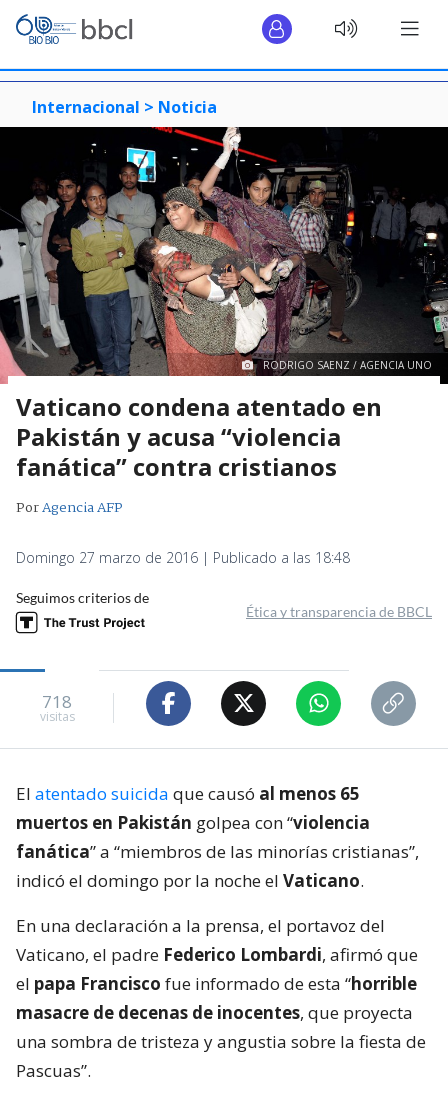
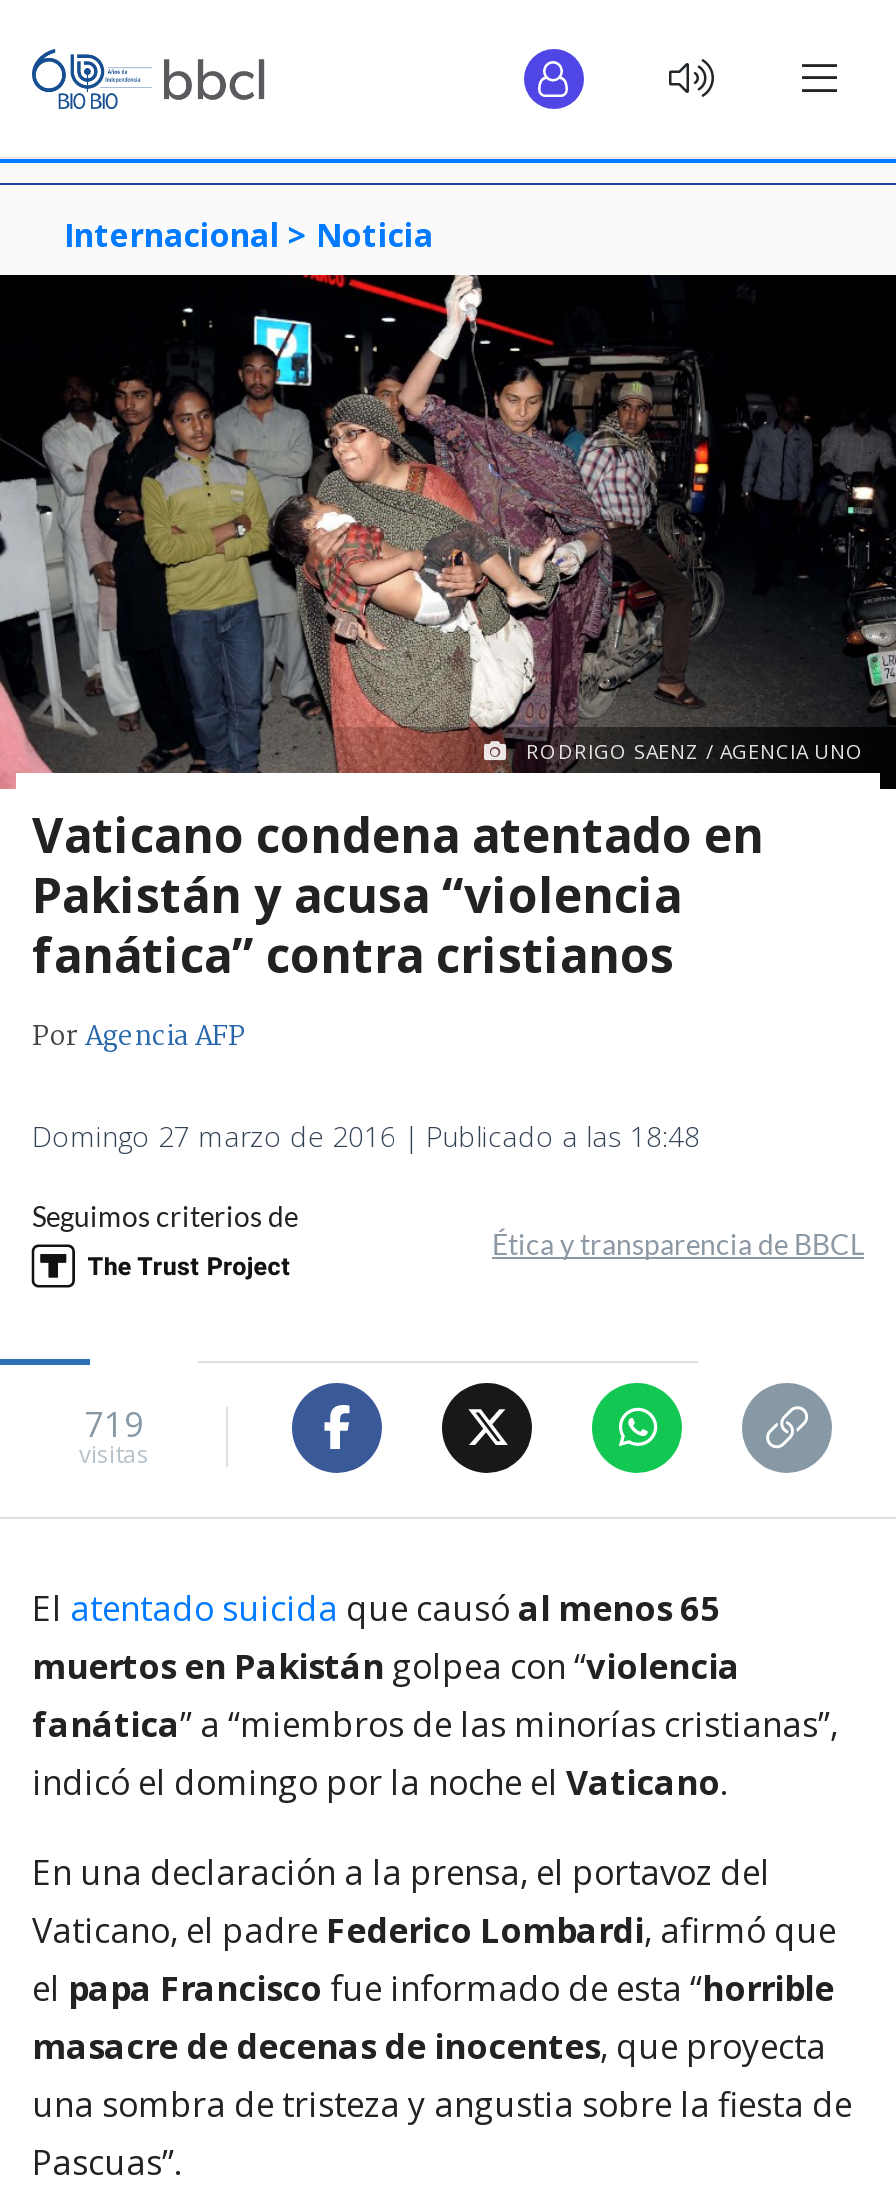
- 718
+ 719
